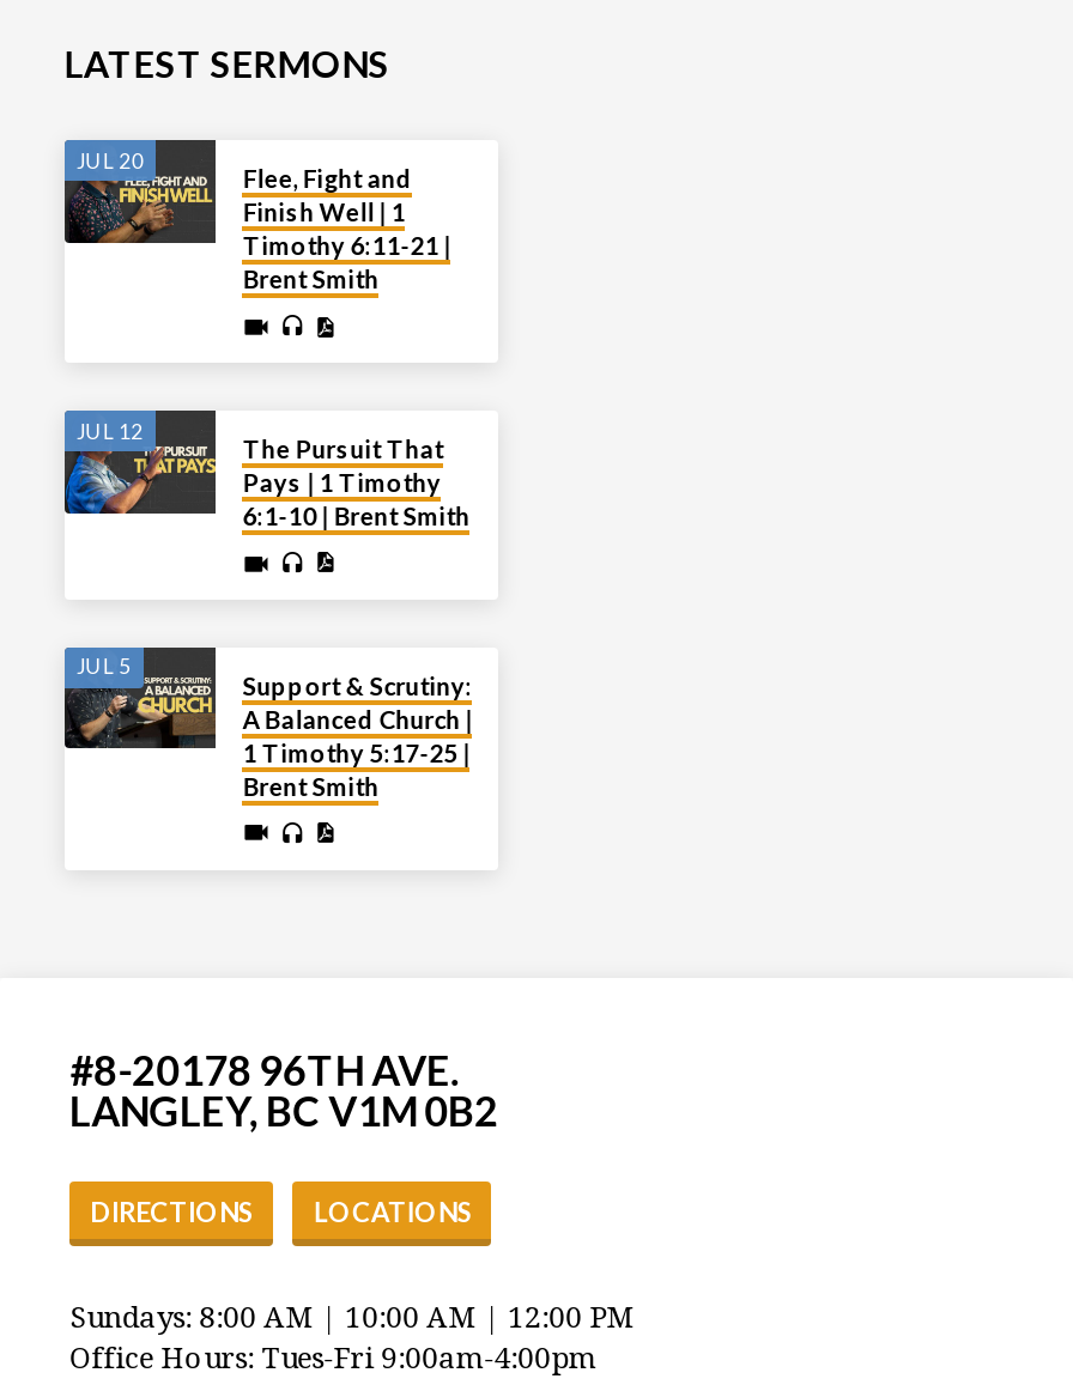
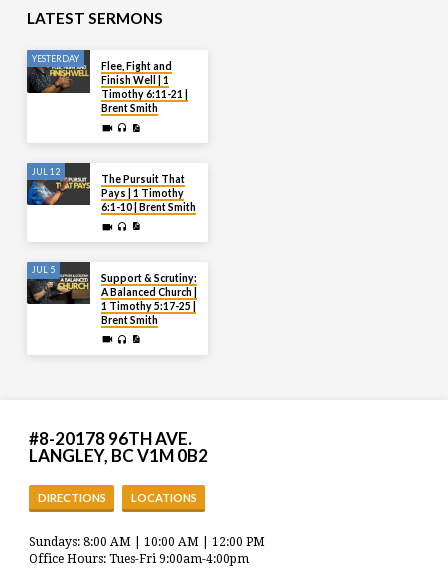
- JUL 20
+ YESTERDAY
